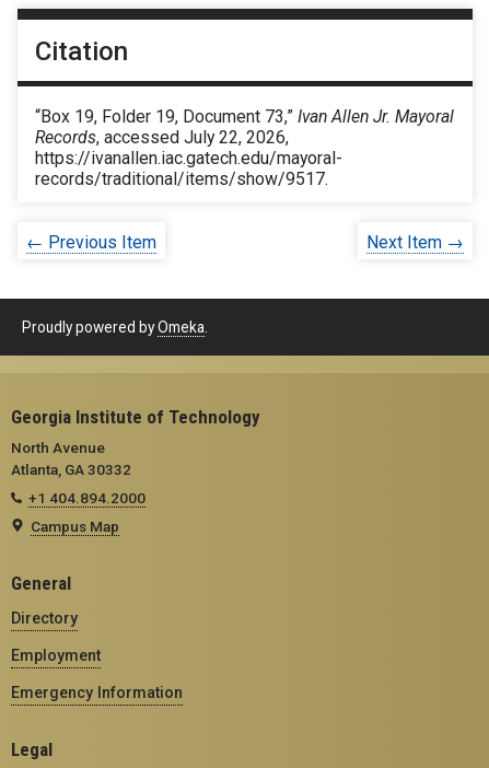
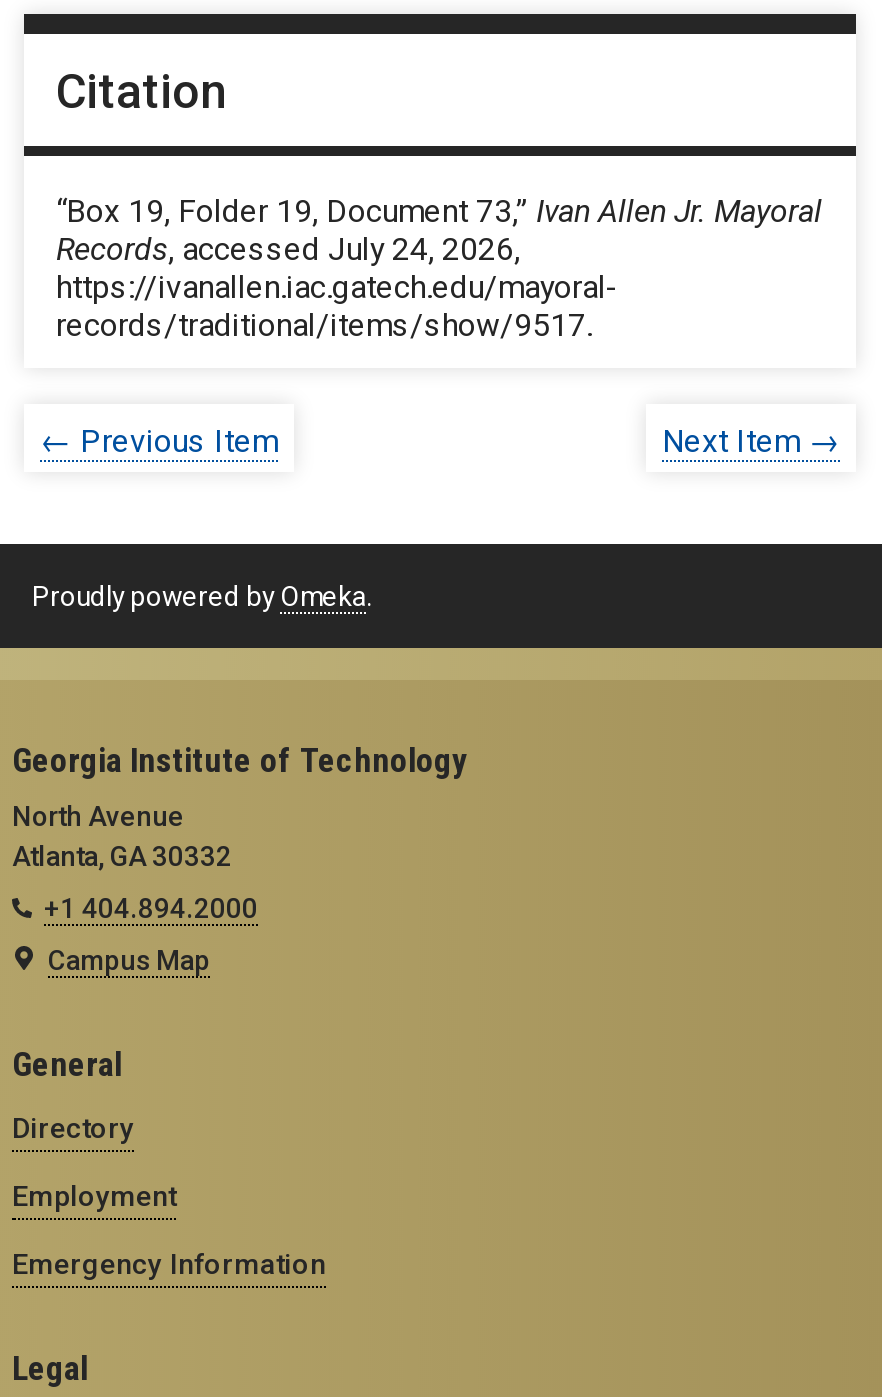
- Records, accessed July 22, 2026,
+ Records, accessed July 24, 2026,
